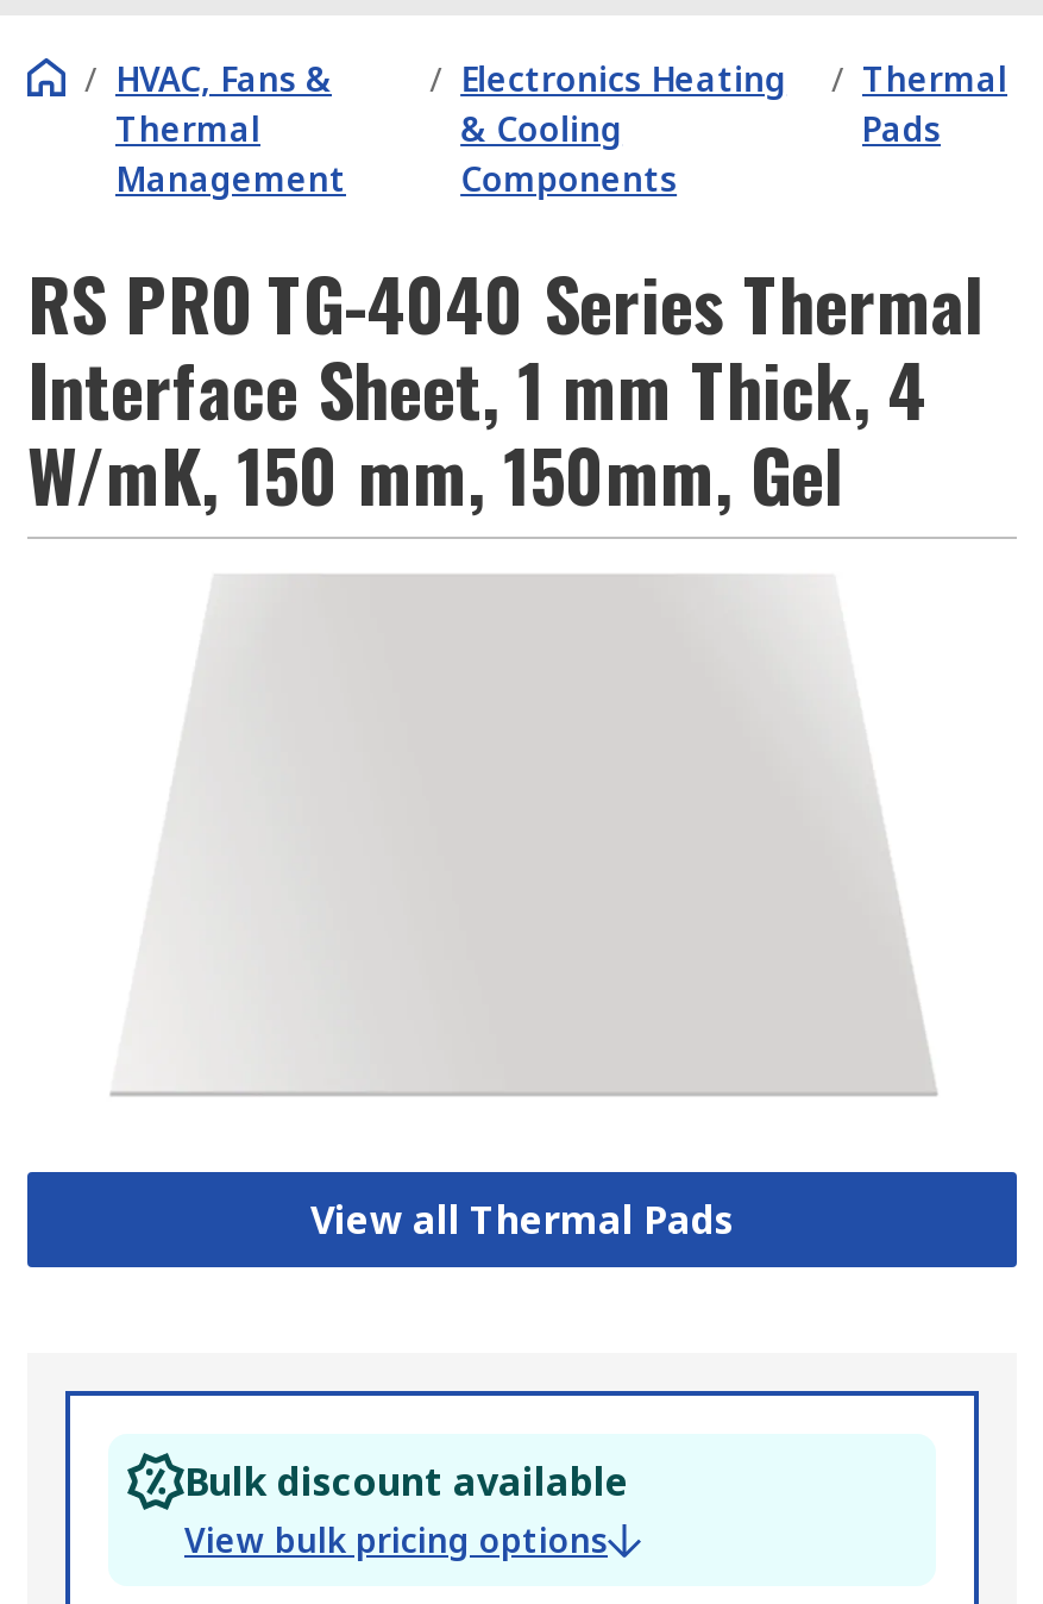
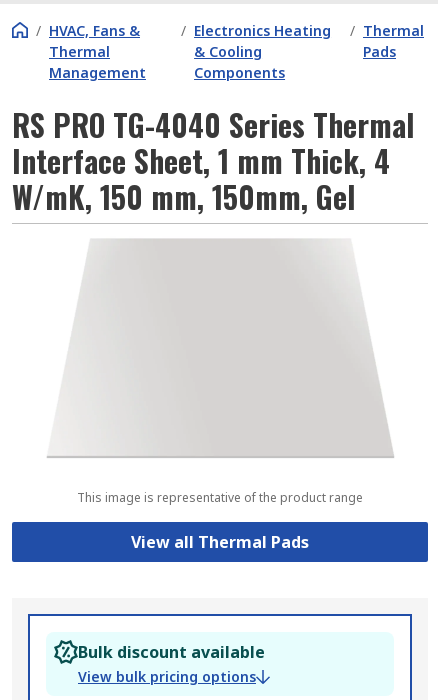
+ This image is representative of the product range
